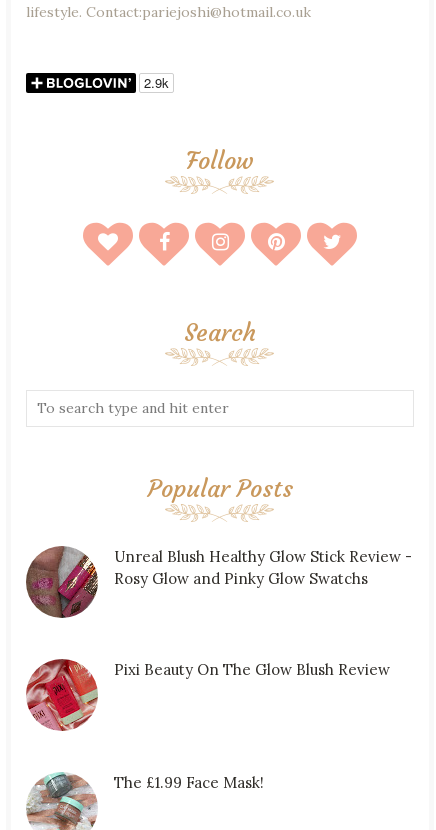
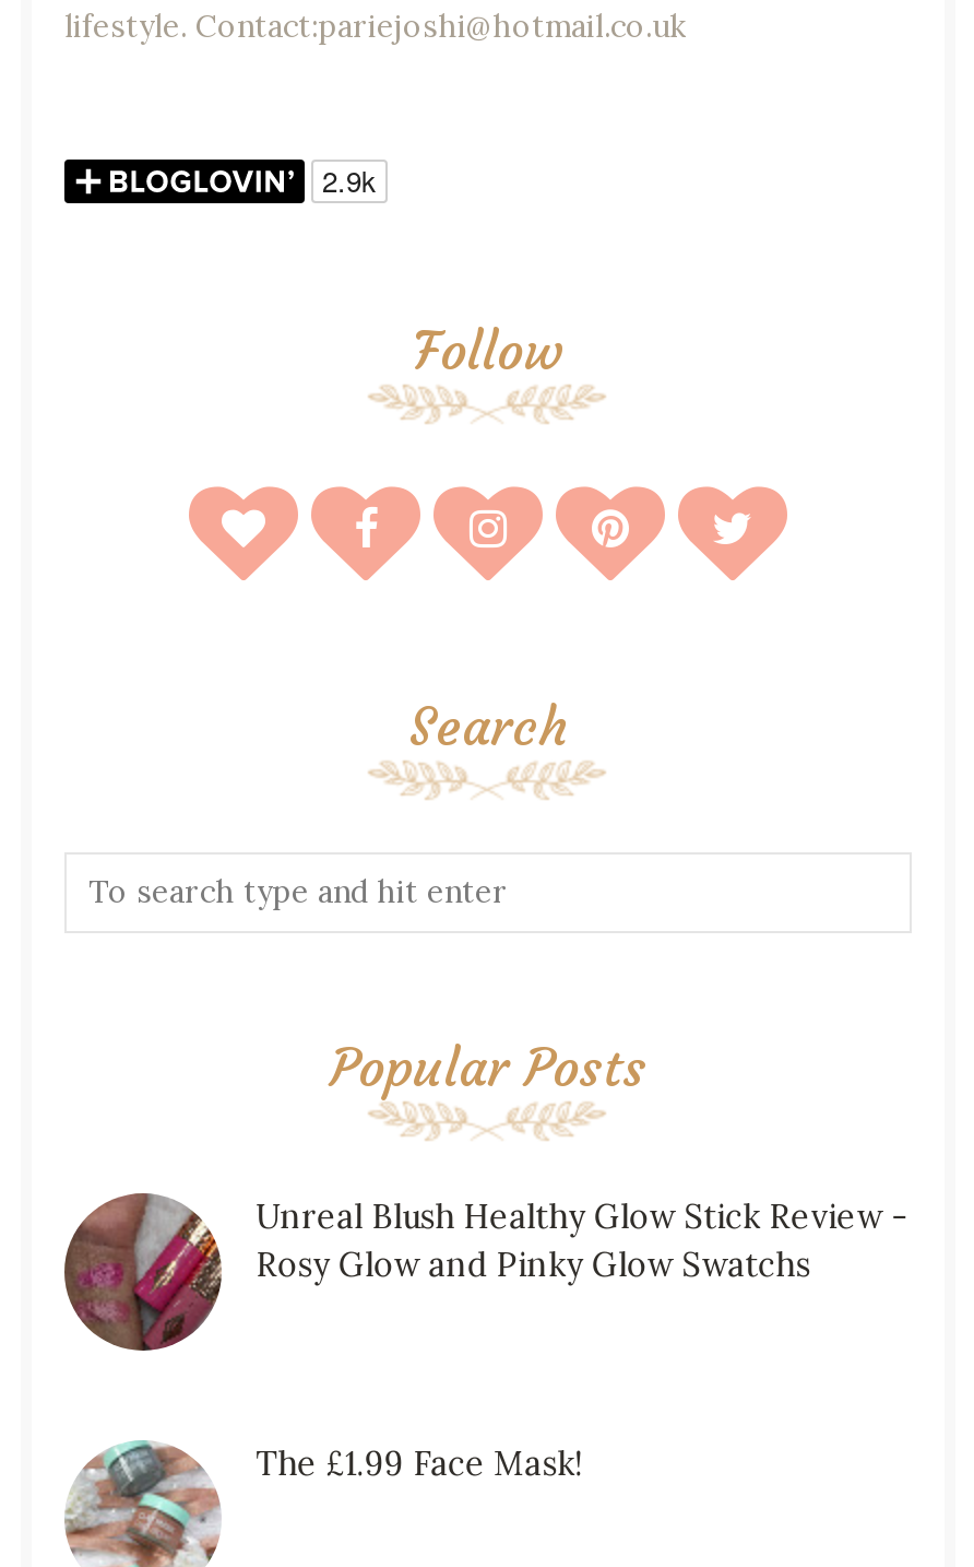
- [image]
- Pixi Beauty On The Glow Blush Review
